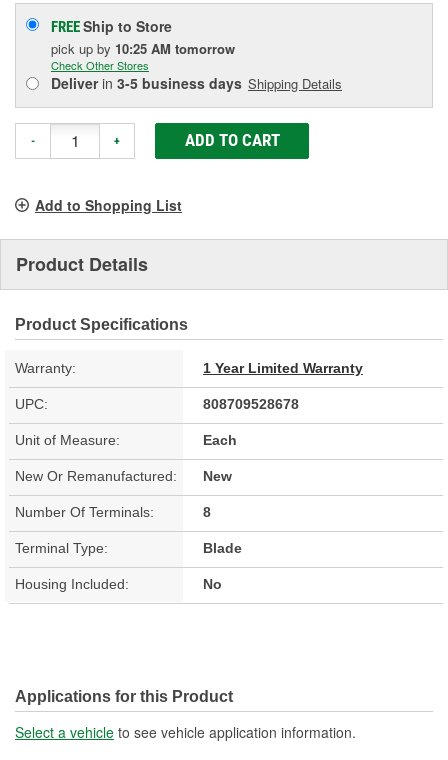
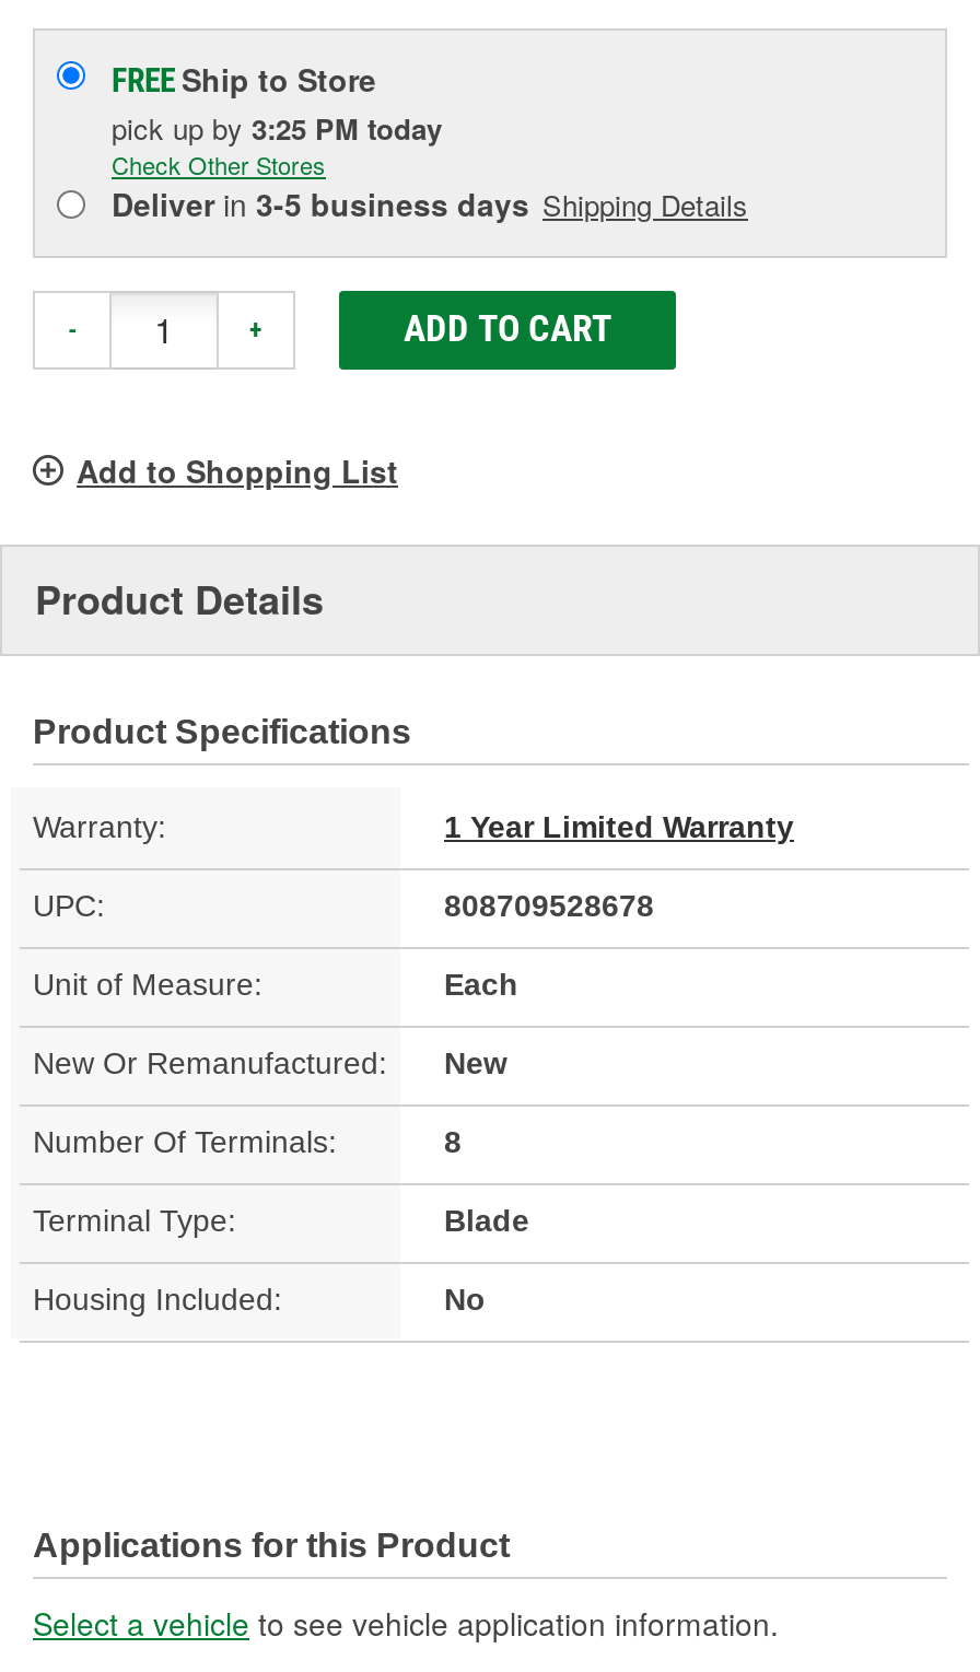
- pick up by 10:25 AM tomorrow
+ pick up by 3:25 PM today
